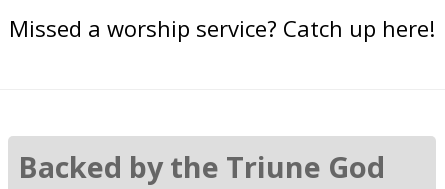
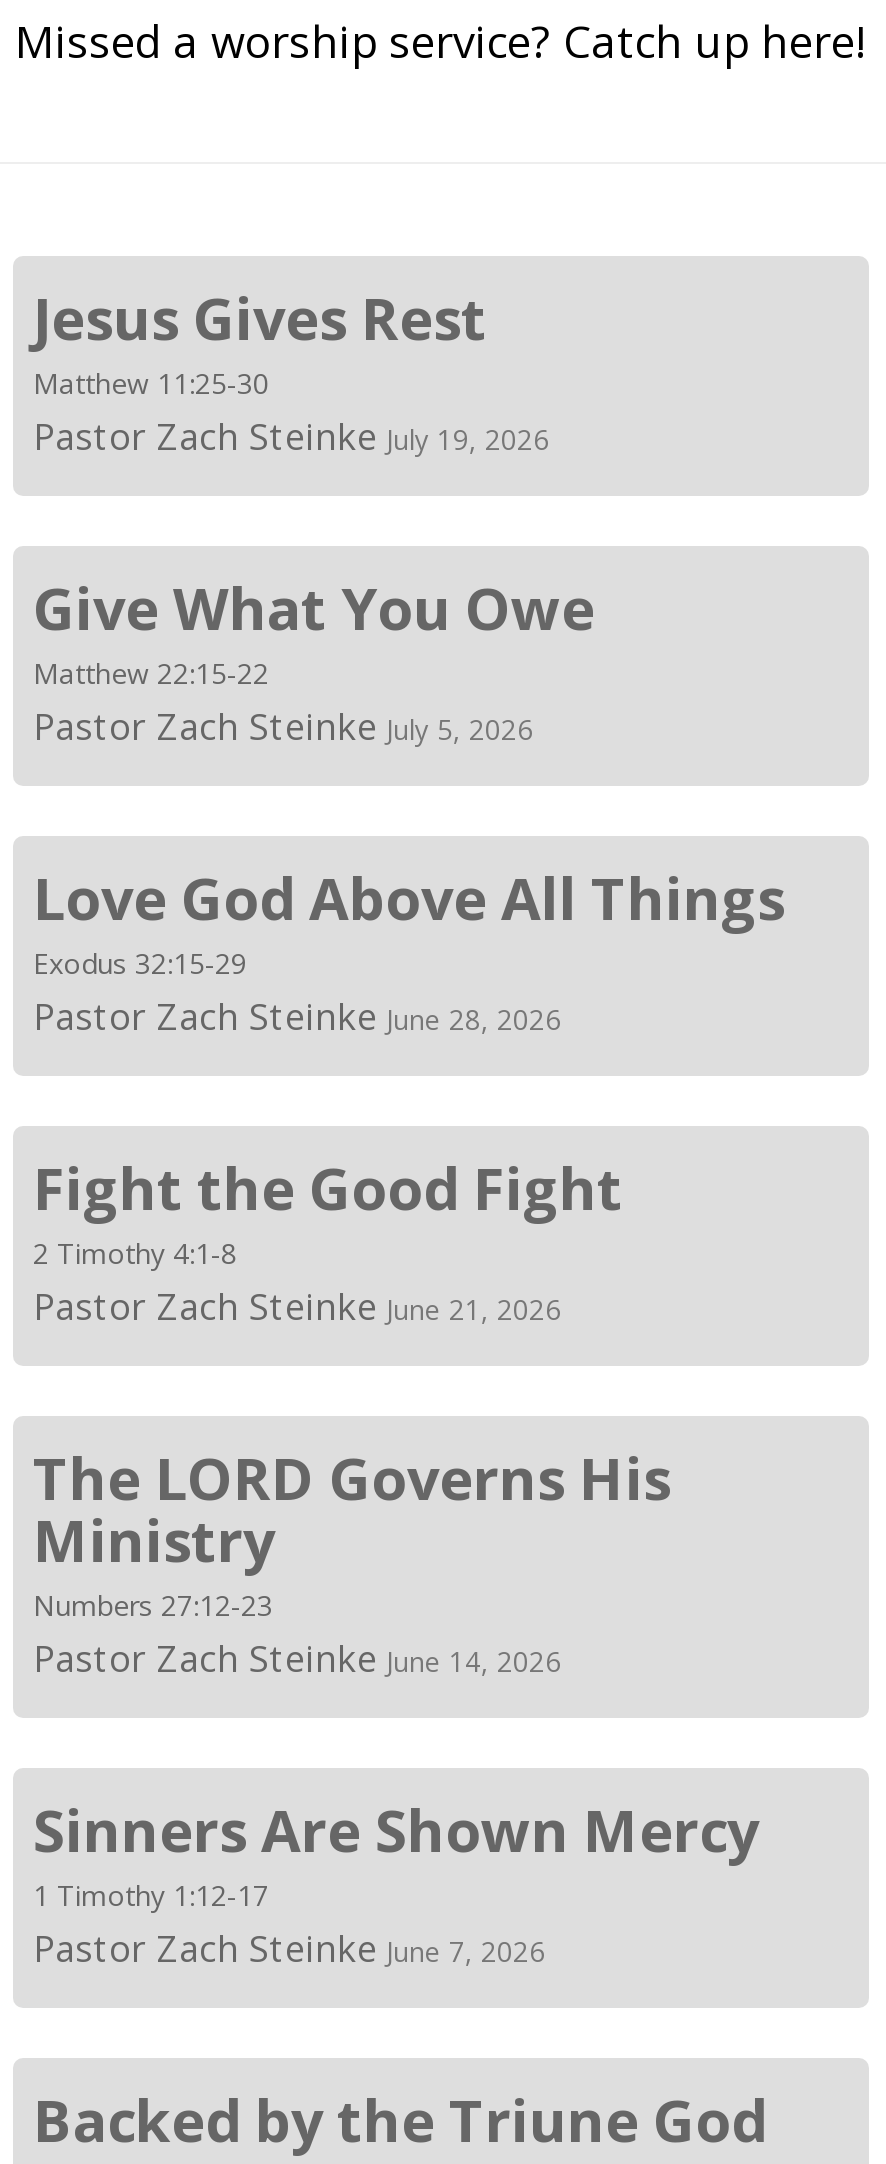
+ Jesus Gives Rest
+ Matthew 11:25-30
+ Pastor Zach Steinke July 19, 2026
+ Give What You Owe
+ Matthew 22:15-22
+ Pastor Zach Steinke July 5, 2026
+ Love God Above All Things
+ Exodus 32:15-29
+ Pastor Zach Steinke June 28, 2026
+ Fight the Good Fight
+ 2 Timothy 4:1-8
+ Pastor Zach Steinke June 21, 2026
+ The LORD Governs His
+ Ministry
+ Numbers 27:12-23
+ Pastor Zach Steinke June 14, 2026
+ Sinners Are Shown Mercy
+ 1 Timothy 1:12-17
+ Pastor Zach Steinke June 7, 2026
